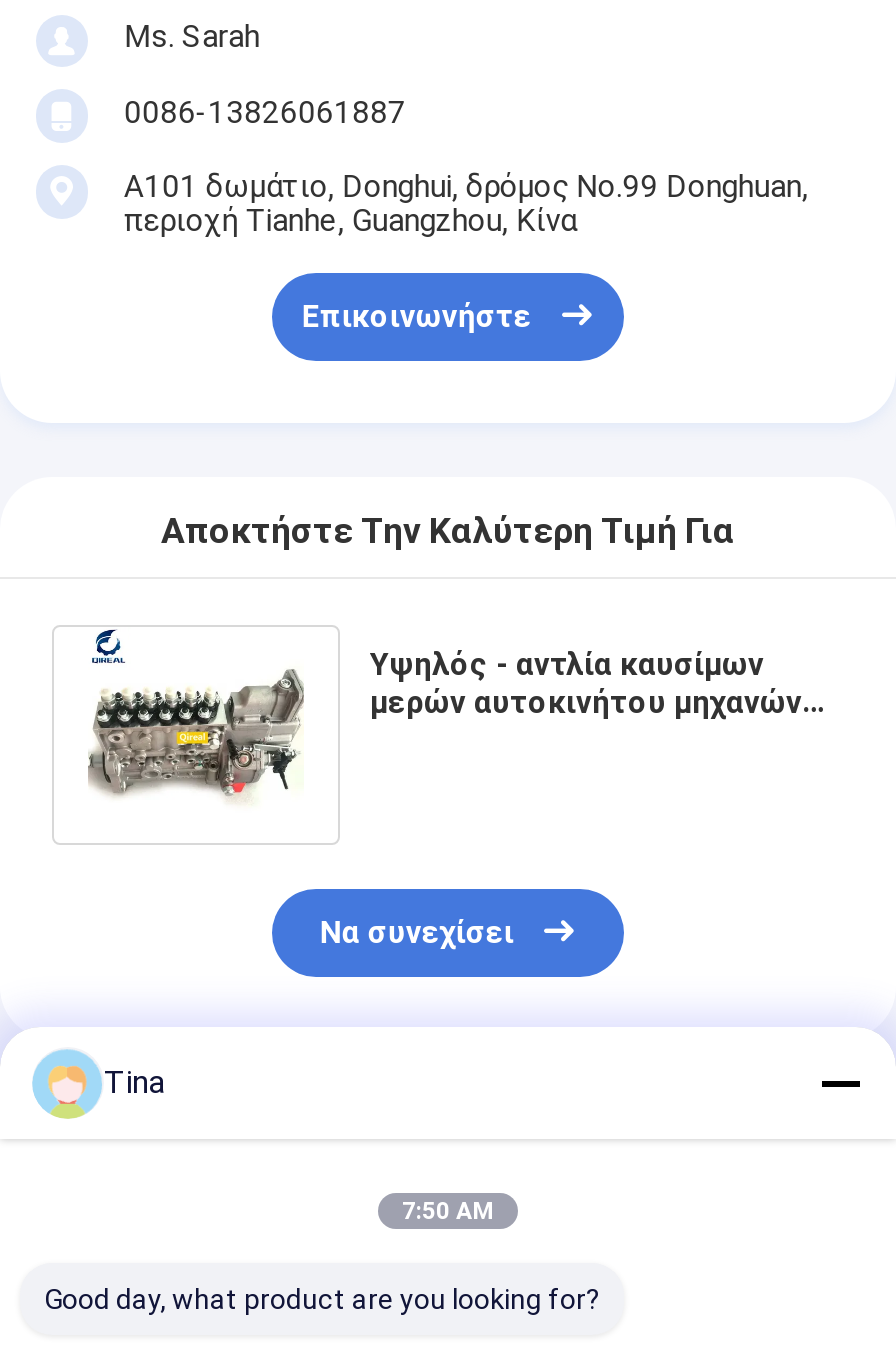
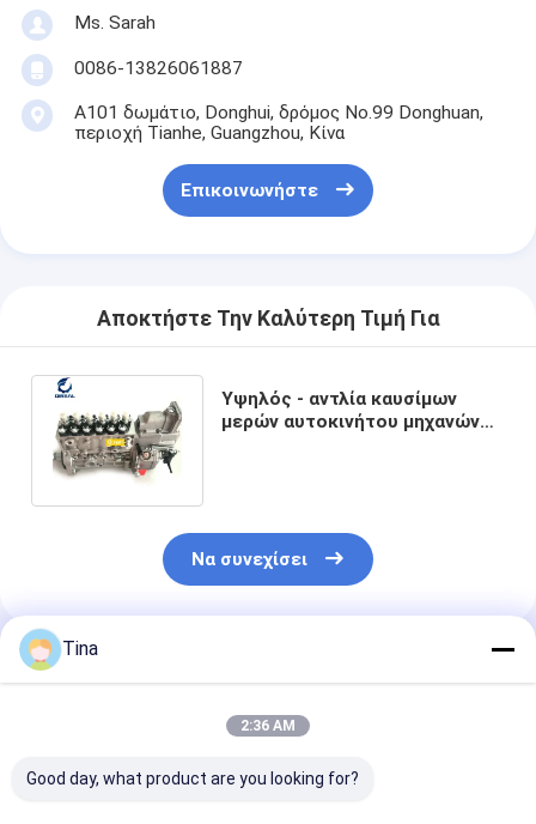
- 7:50 AM
+ 2:36 AM
